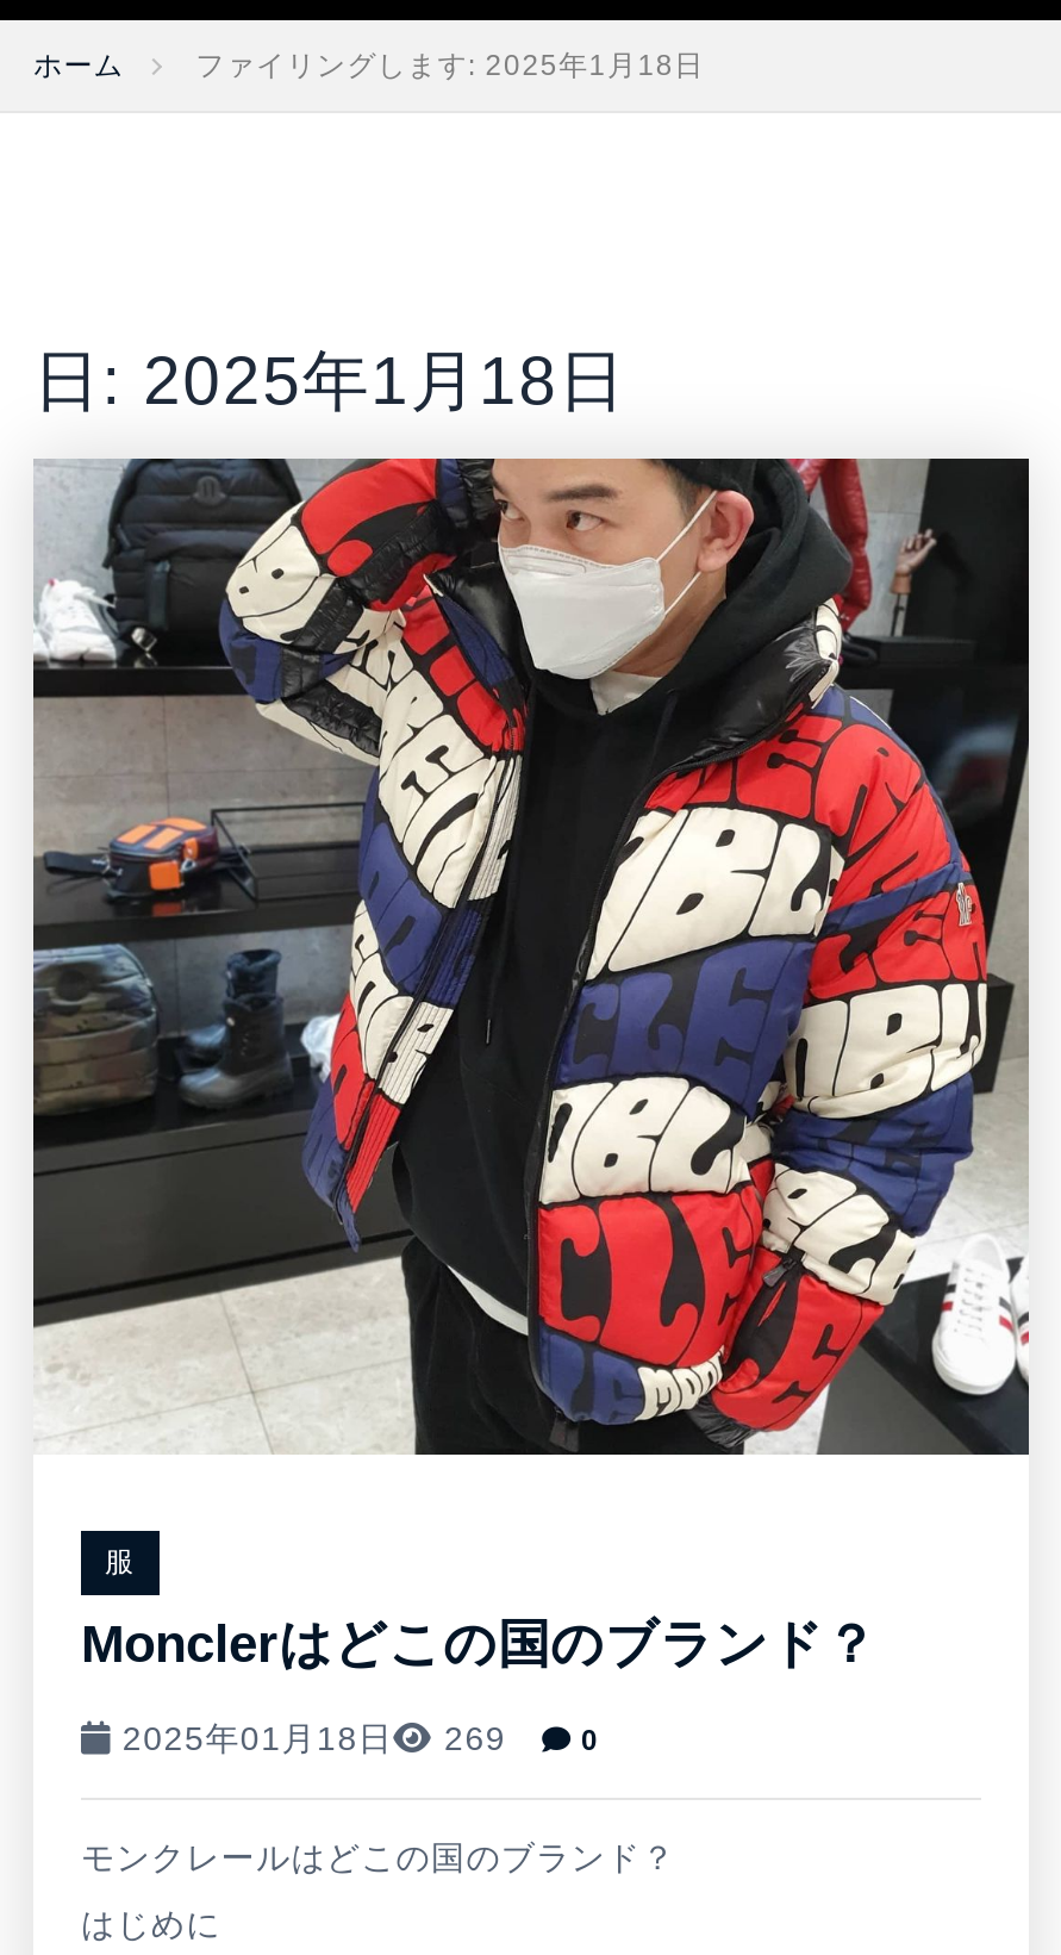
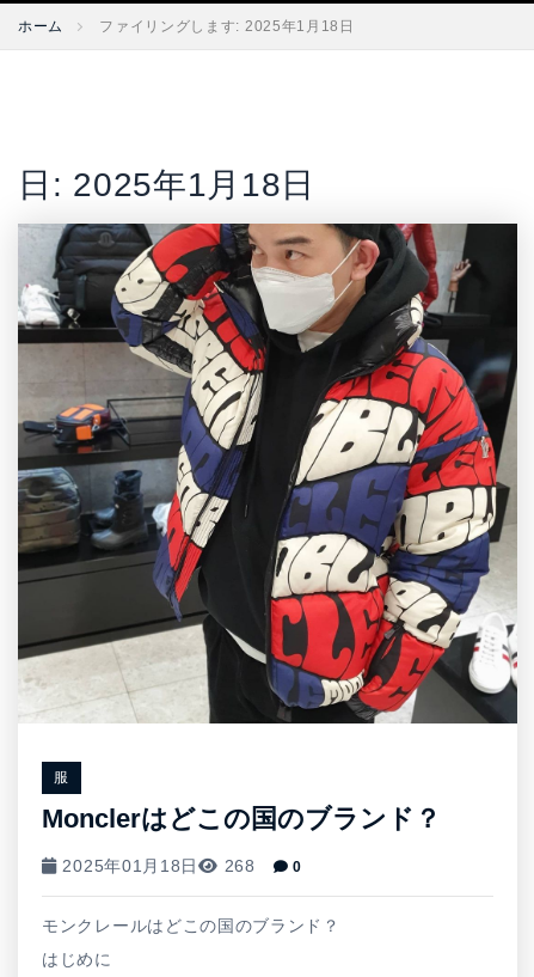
- 2025年01月18日 269 0
+ 2025年01月18日 268 0
